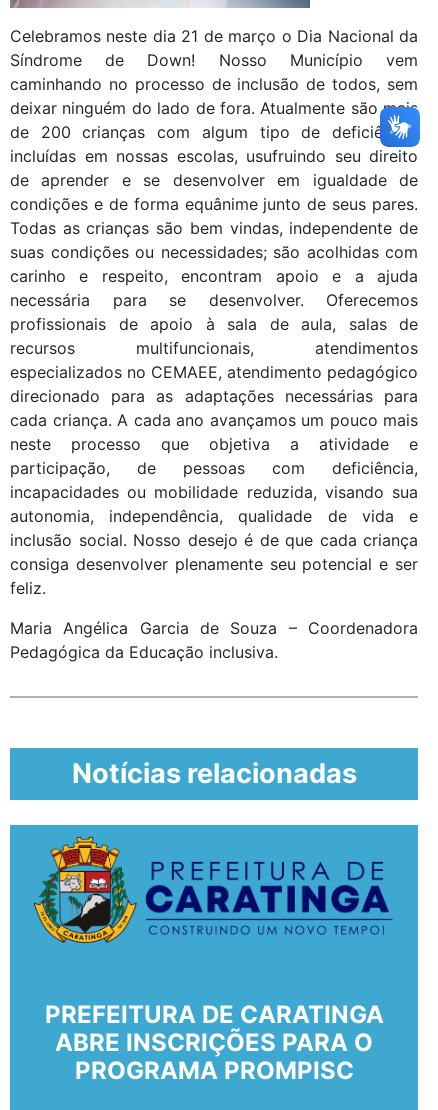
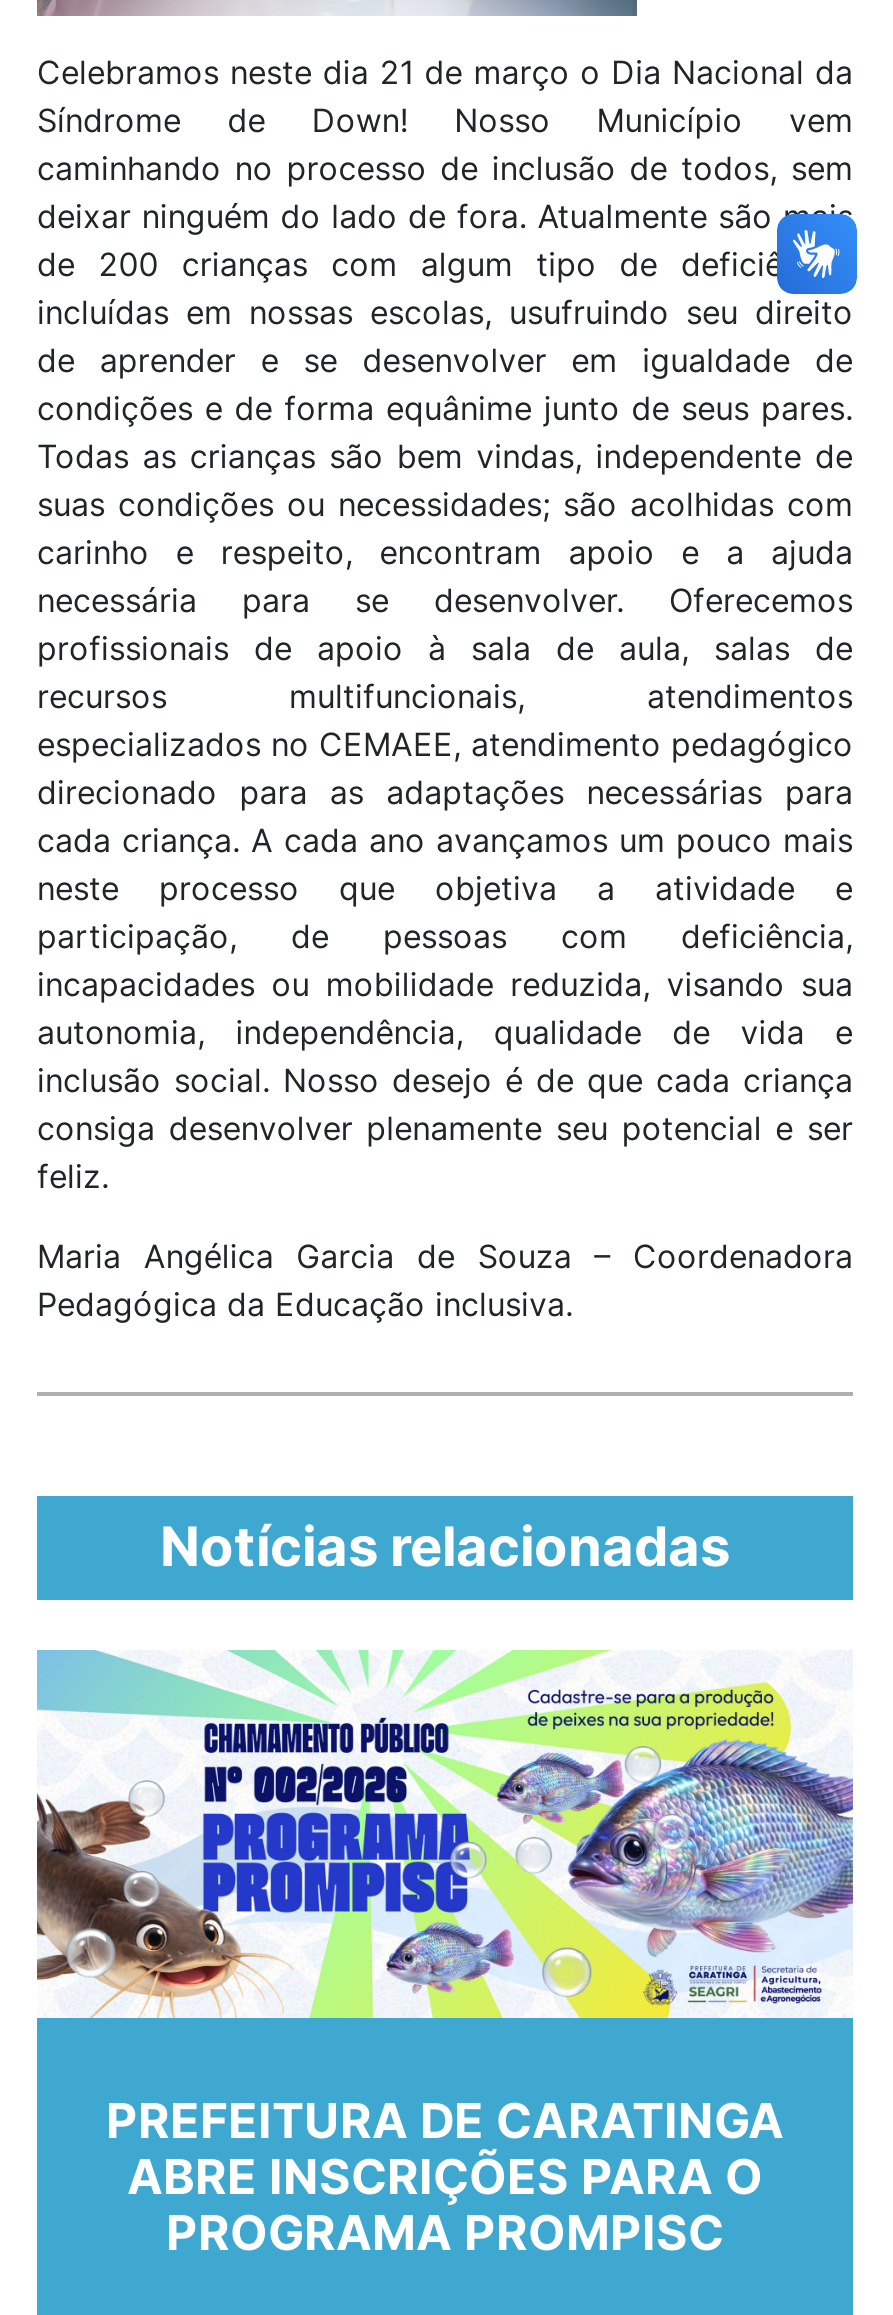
- [image]
+ [image]
